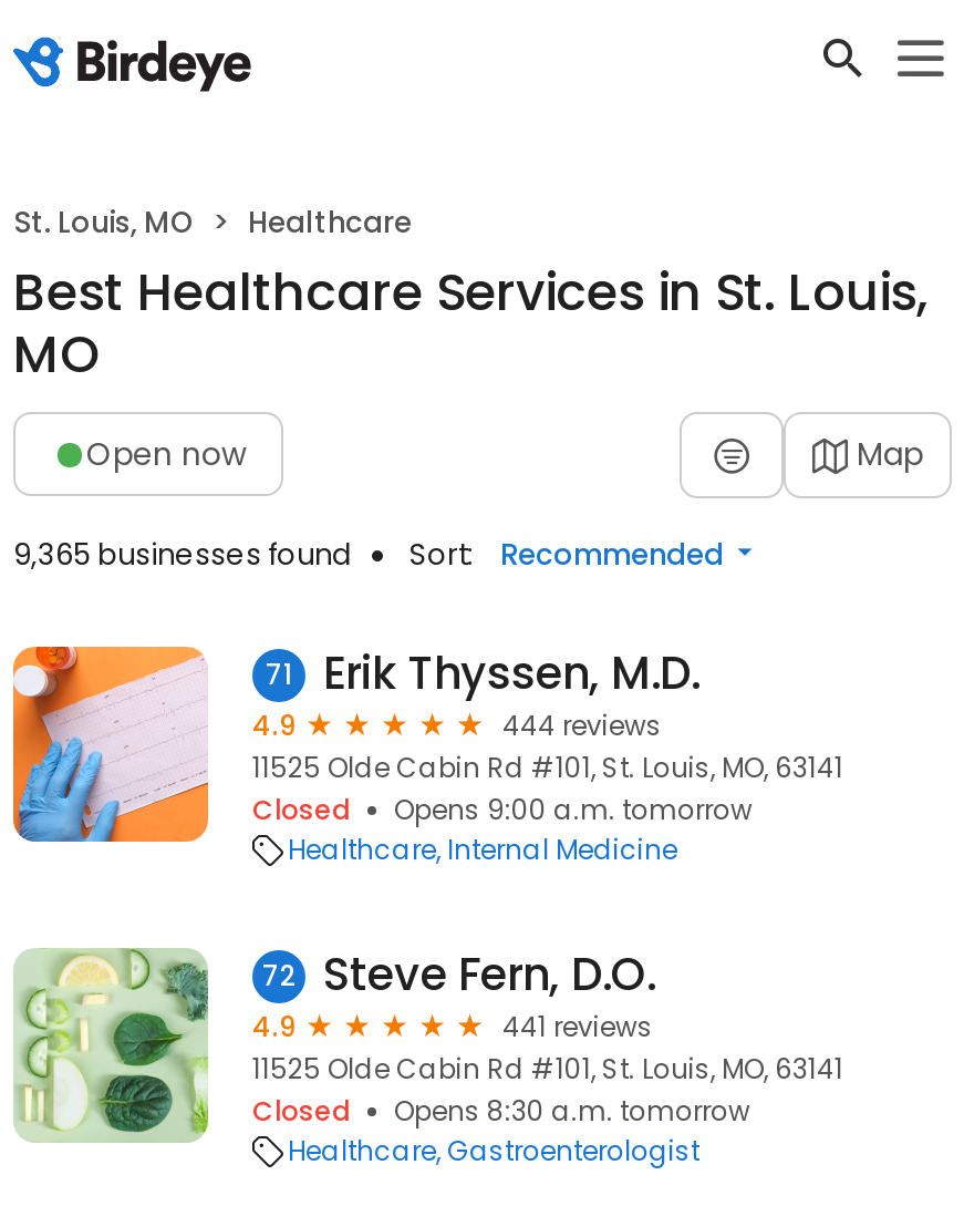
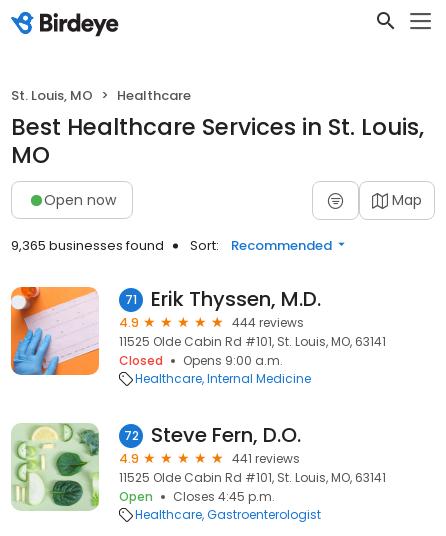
- Opens 9:00 a.m. tomorrow
+ Opens 9:00 a.m.

- Closed
- Opens 8:30 a.m. tomorrow
+ Open
+ Closes 4:45 p.m.
